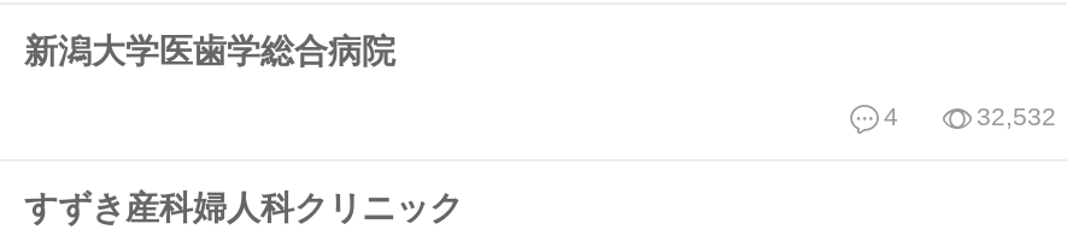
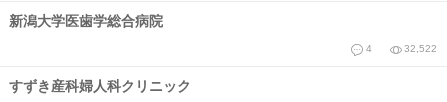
- 32,532
+ 32,522
